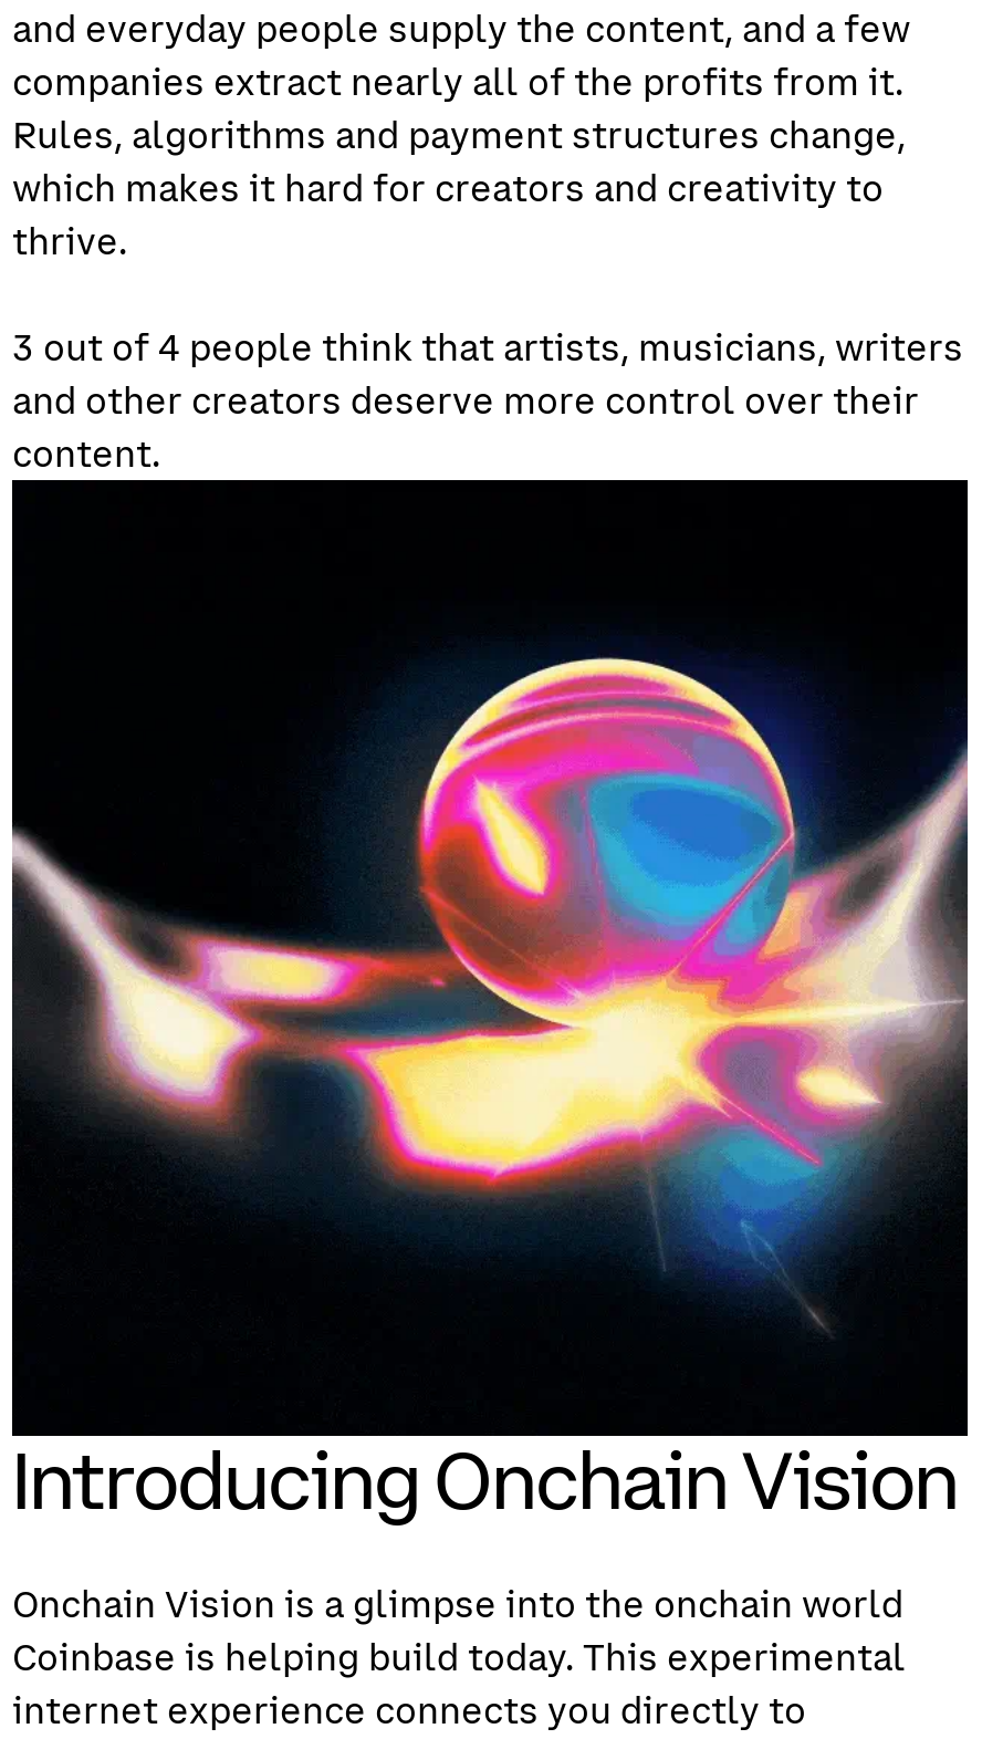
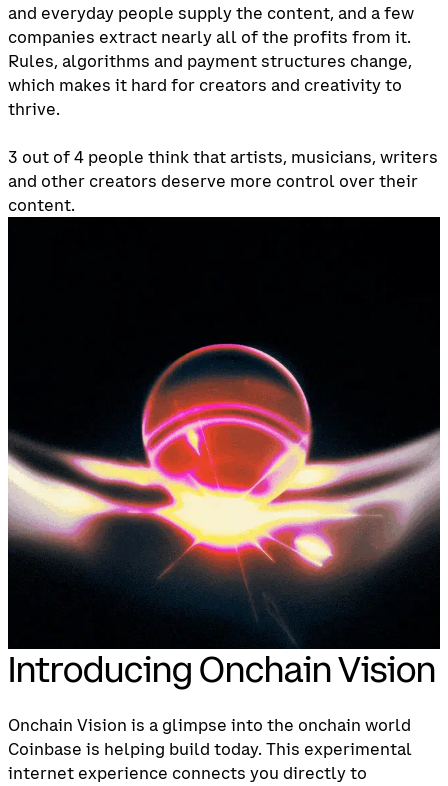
- [image]
+ [image]
